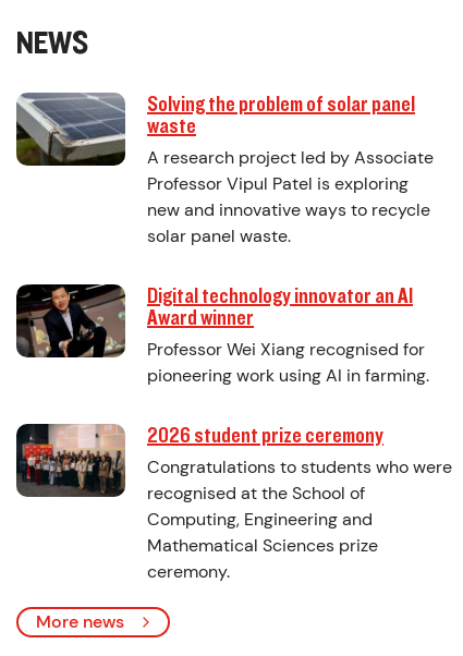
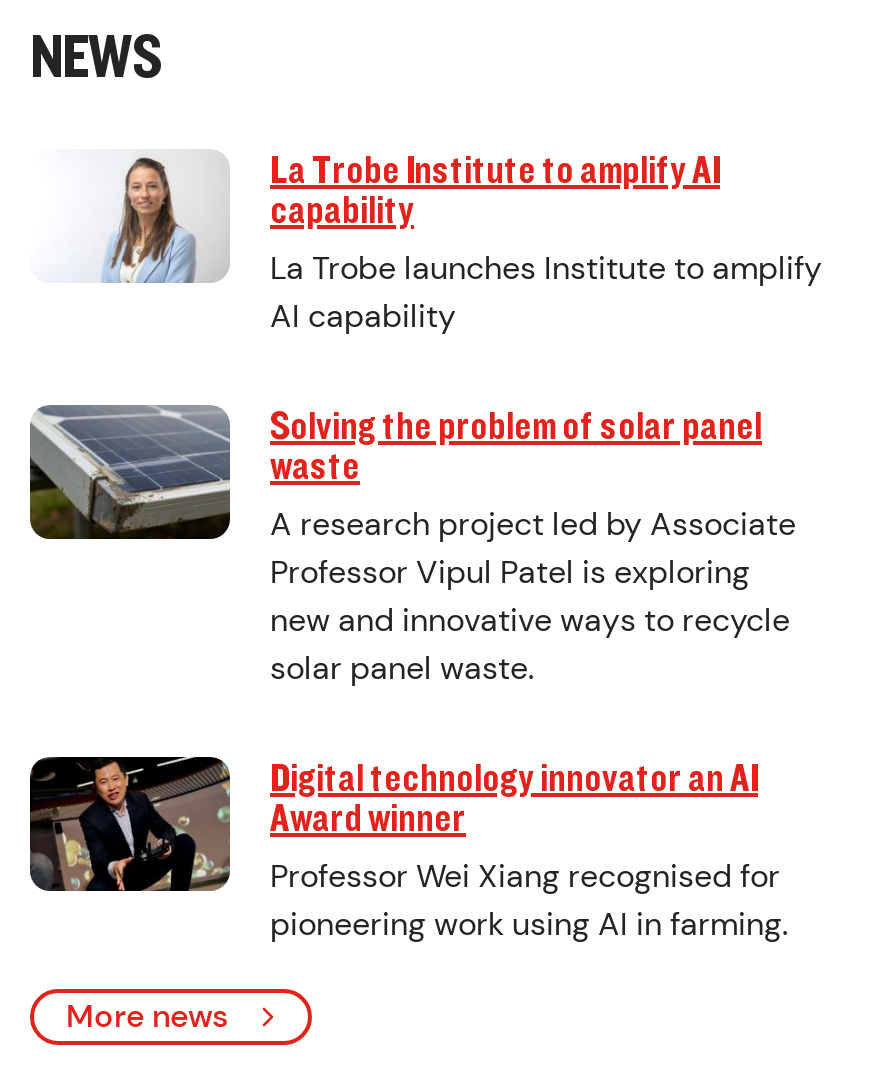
+ [image]
+ La Trobe Institute to amplify AI
+ capability
+ La Trobe launches Institute to amplify
+ AI capability

moved down: [image] | Solving the problem of solar panel | waste | ... | Professor Wei Xiang recognised for | pioneering work using AI in farming.

- [image]
- 2026 student prize ceremony
- Congratulations to students who were
- recognised at the School of
- Computing, Engineering and
- Mathematical Sciences prize
- ceremony.
